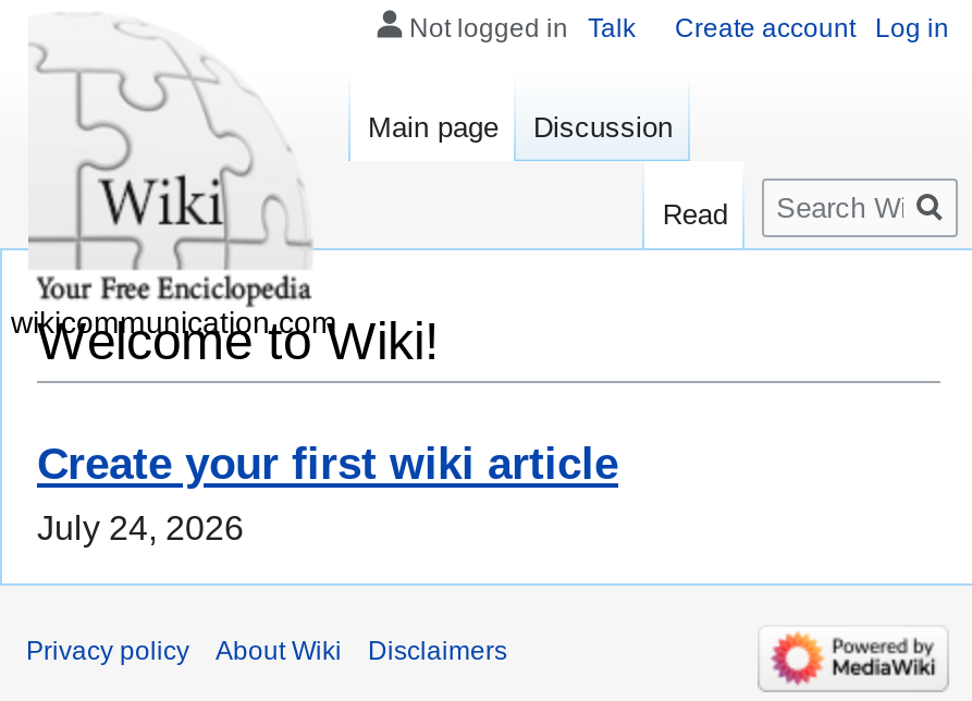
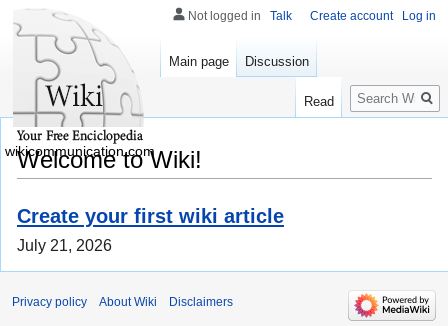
- July 24, 2026
+ July 21, 2026
